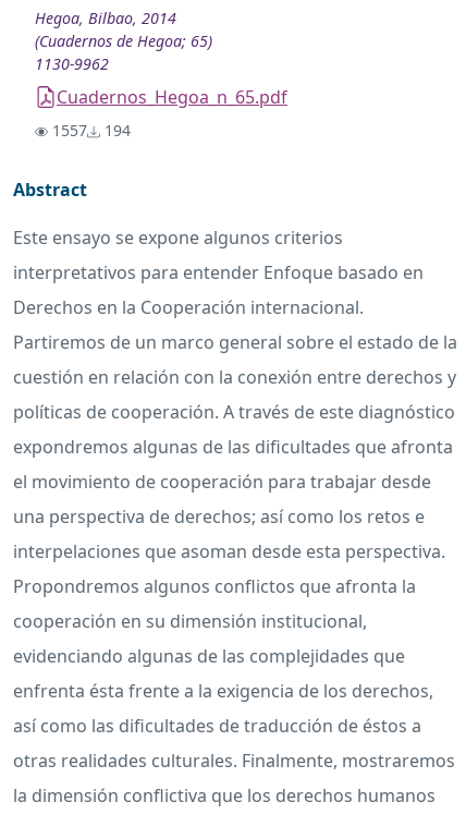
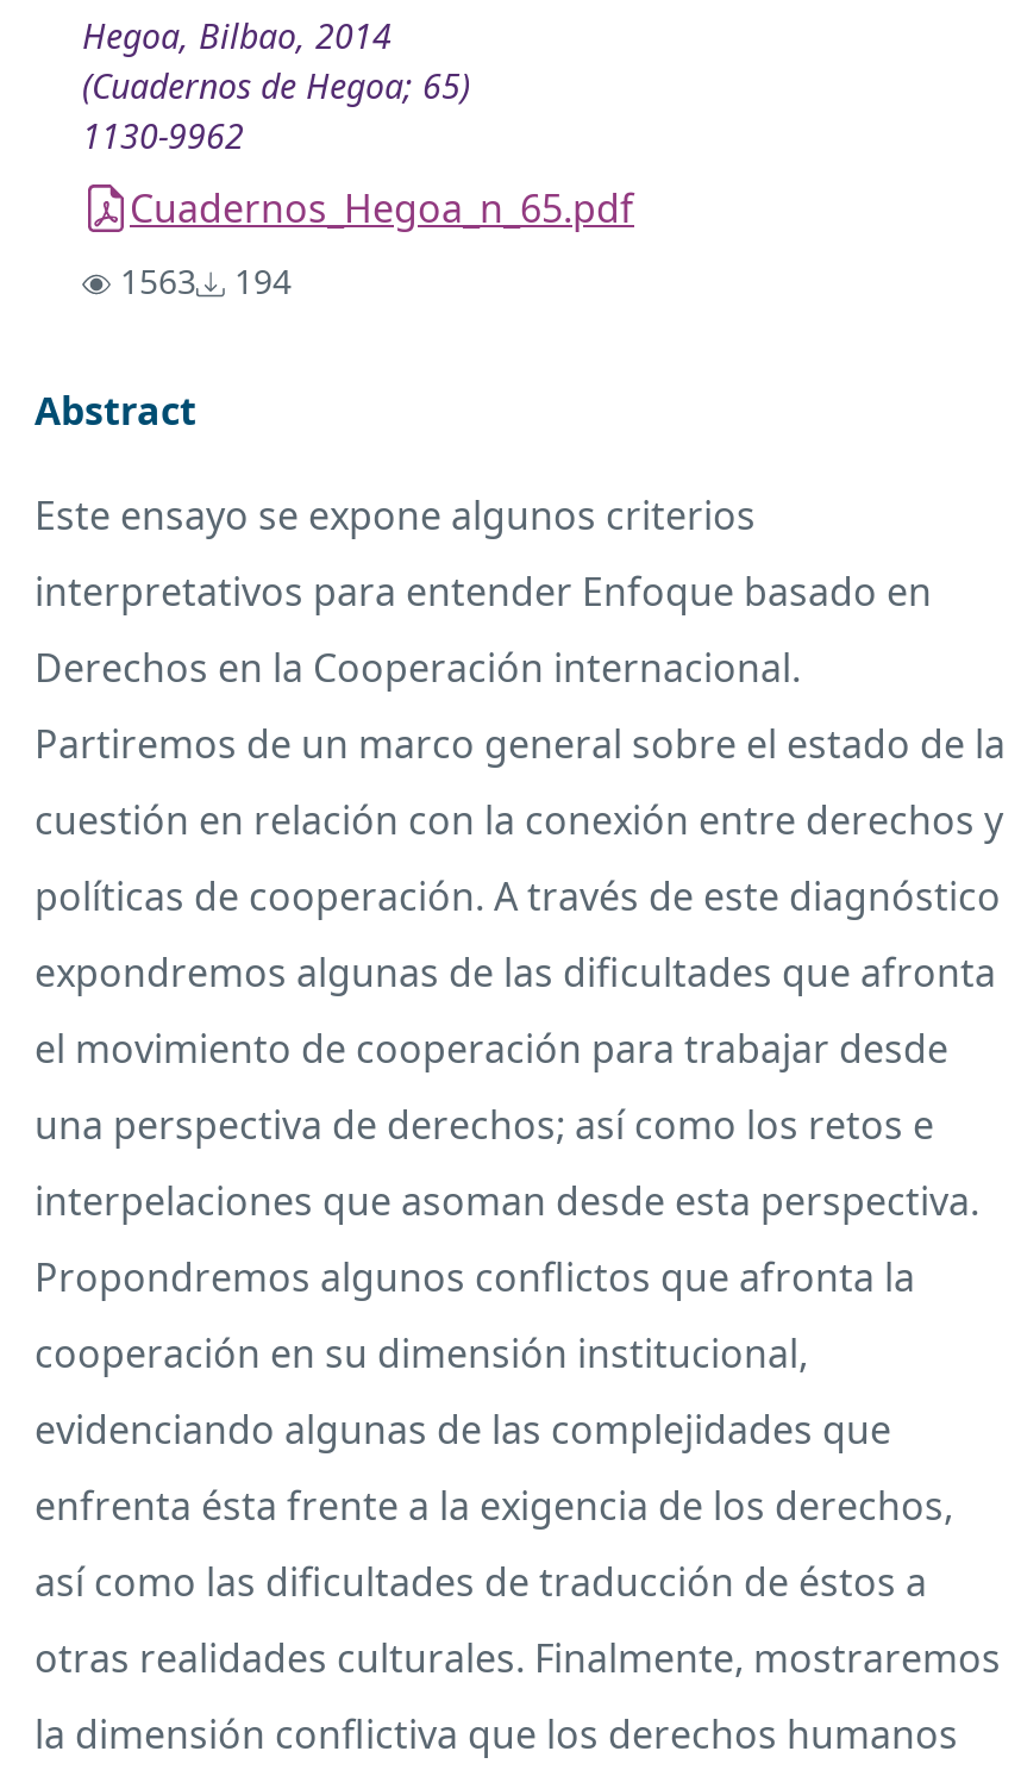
- 1557 194
+ 1563 194
